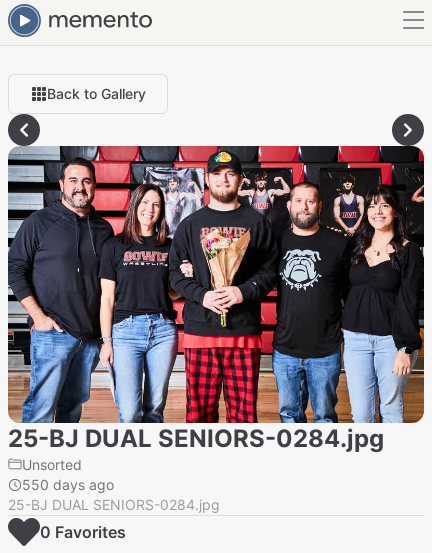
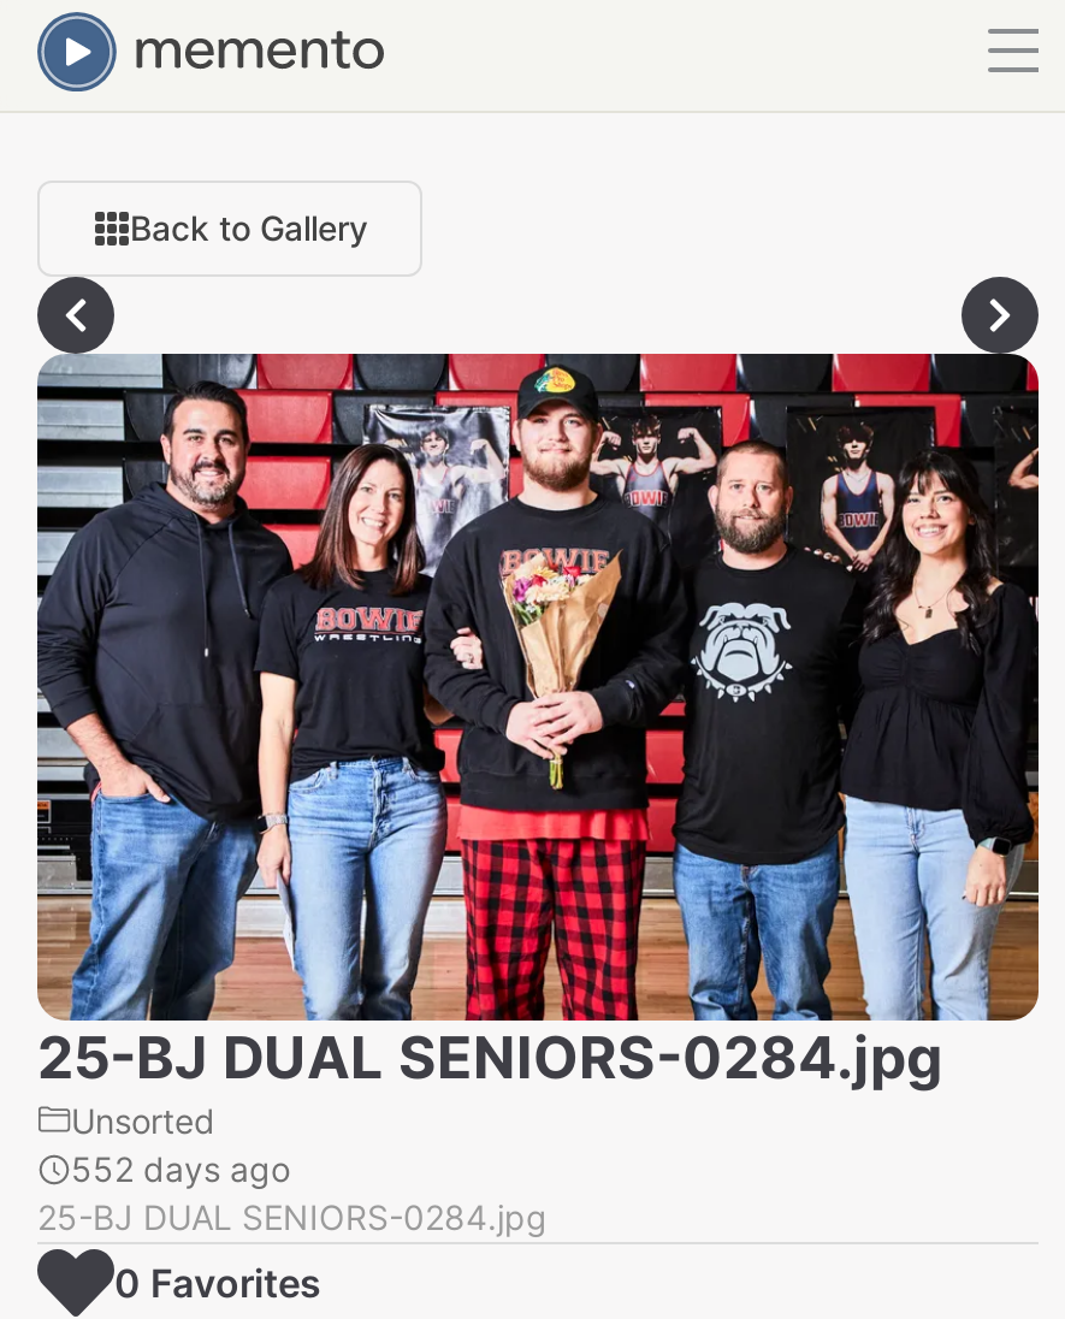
- 550 days ago
+ 552 days ago
